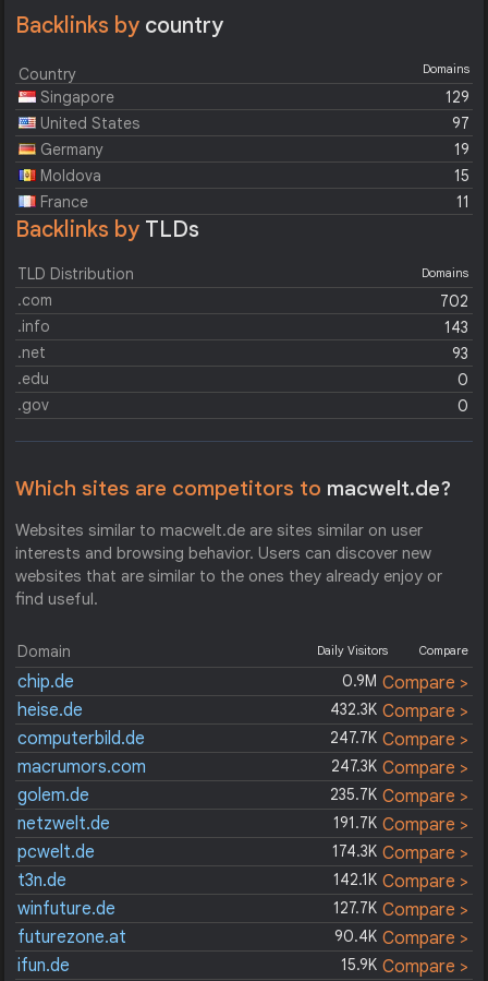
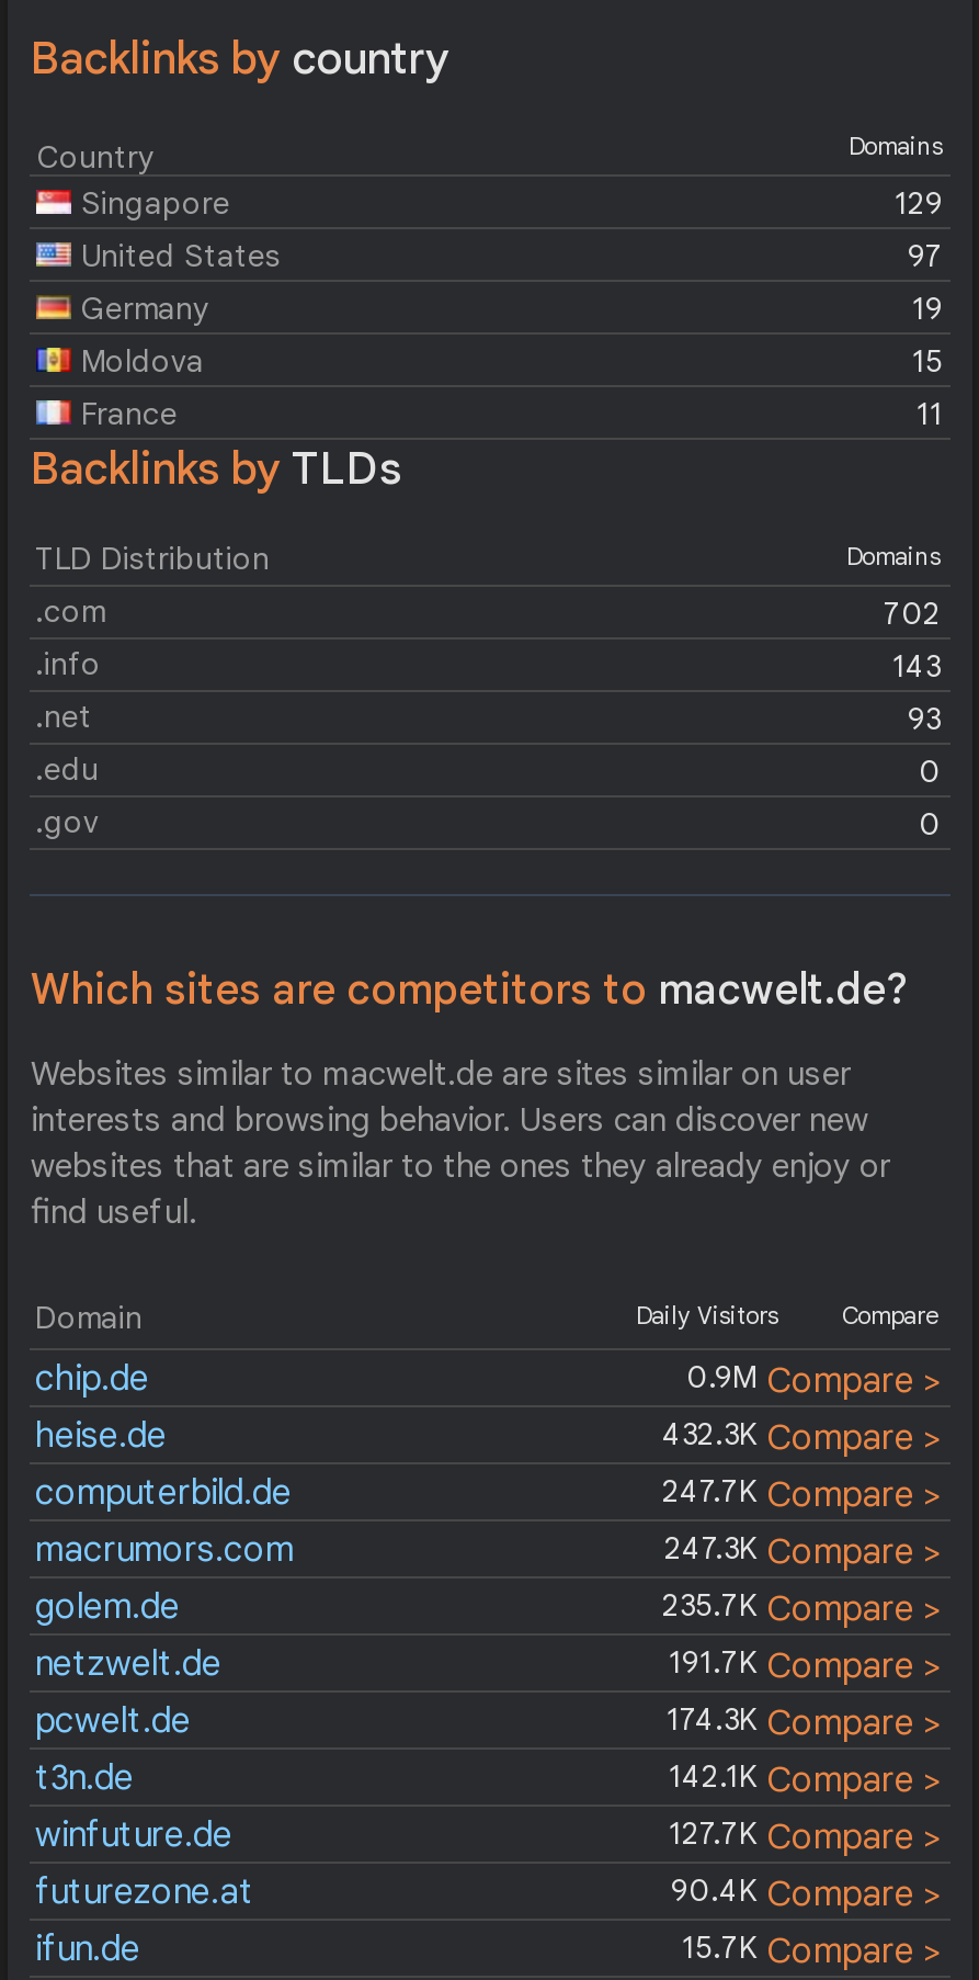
- 15.9K Compare >
+ 15.7K Compare >
